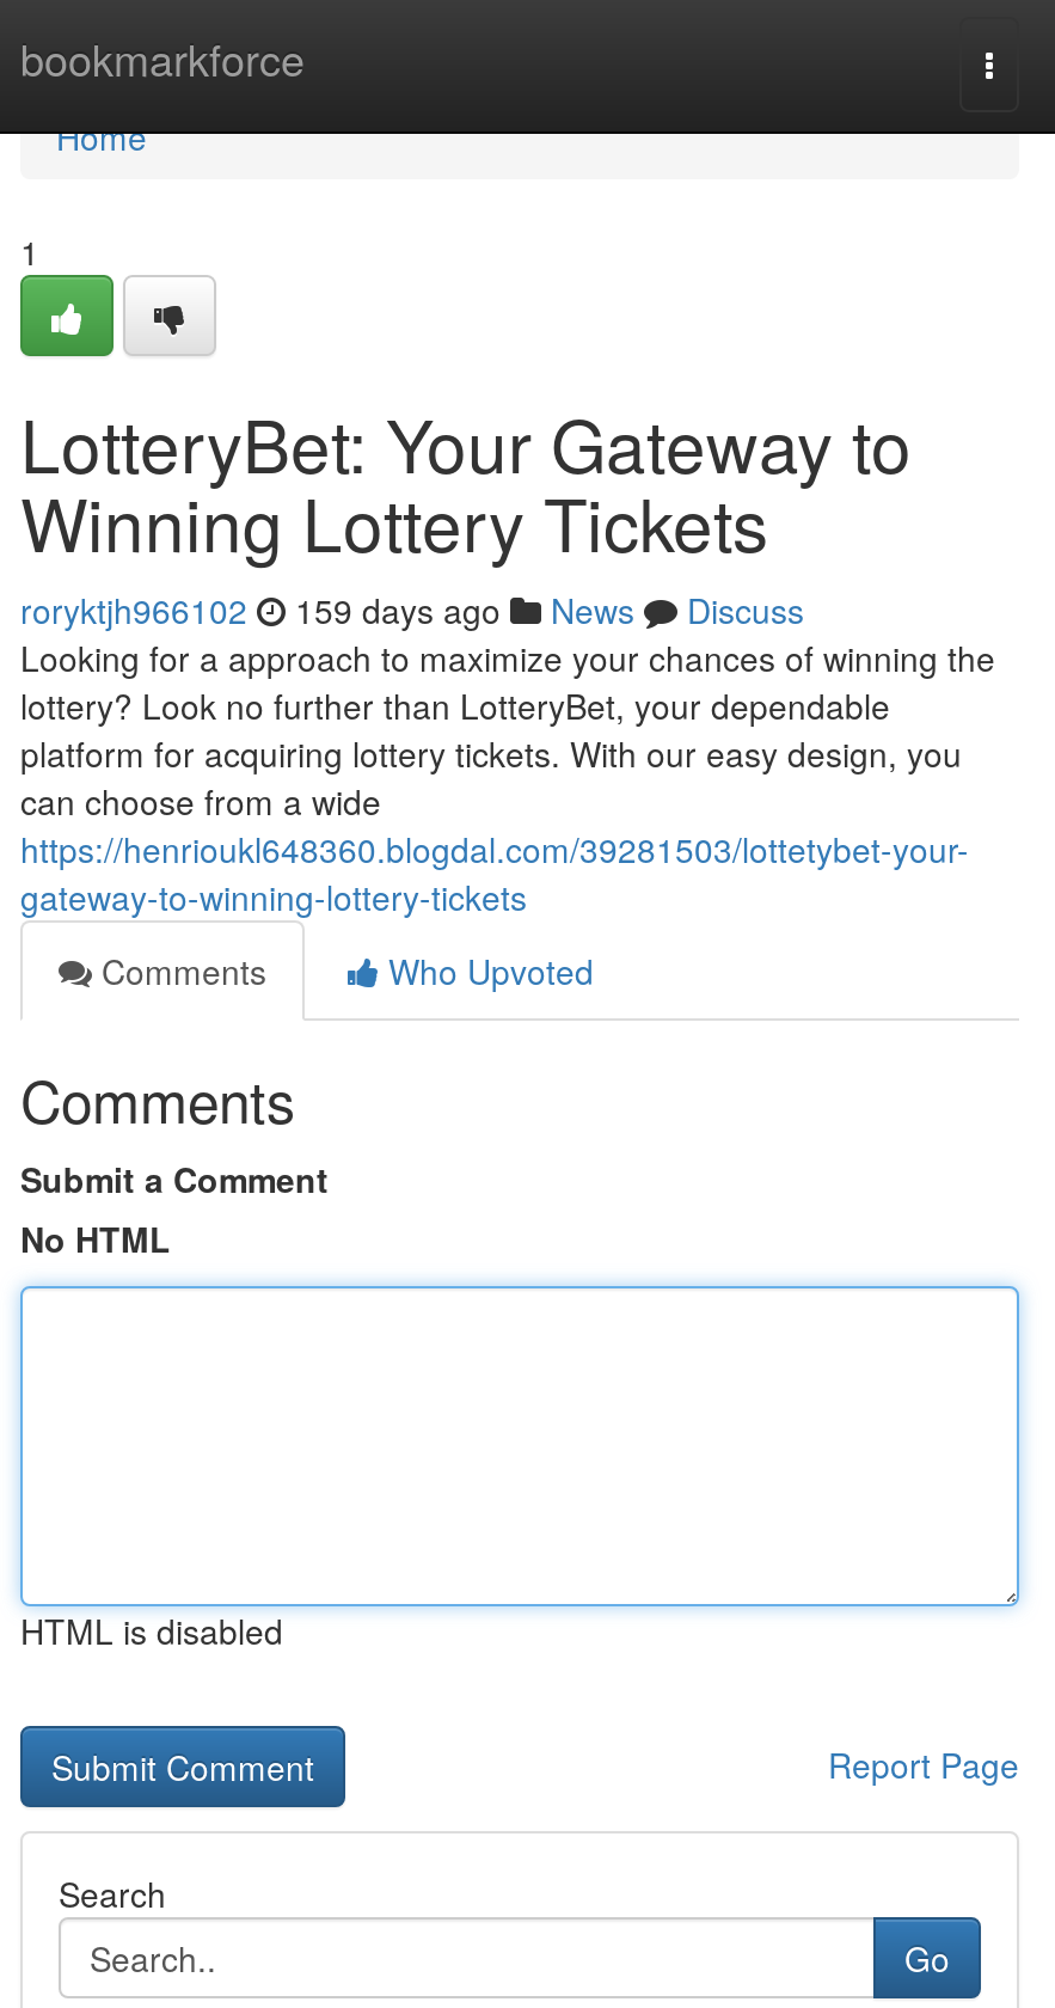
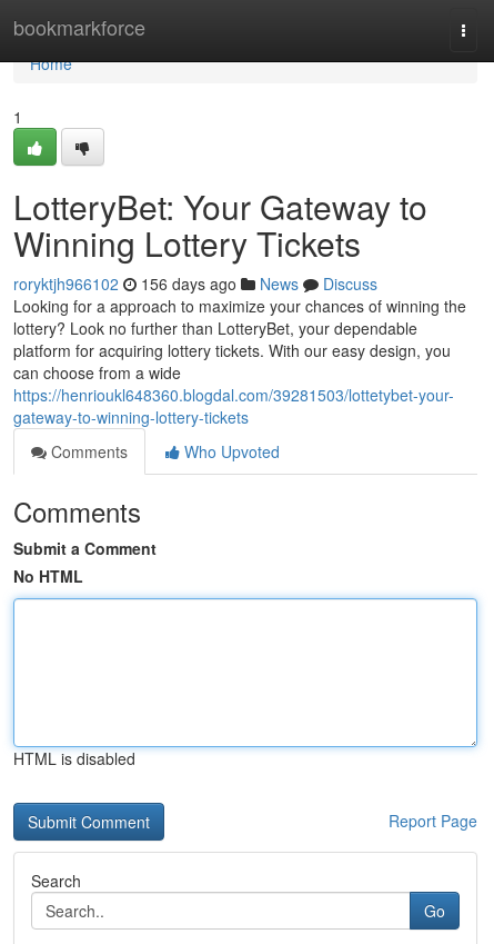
- roryktjh966102 159 days ago News Discuss
+ roryktjh966102 156 days ago News Discuss
